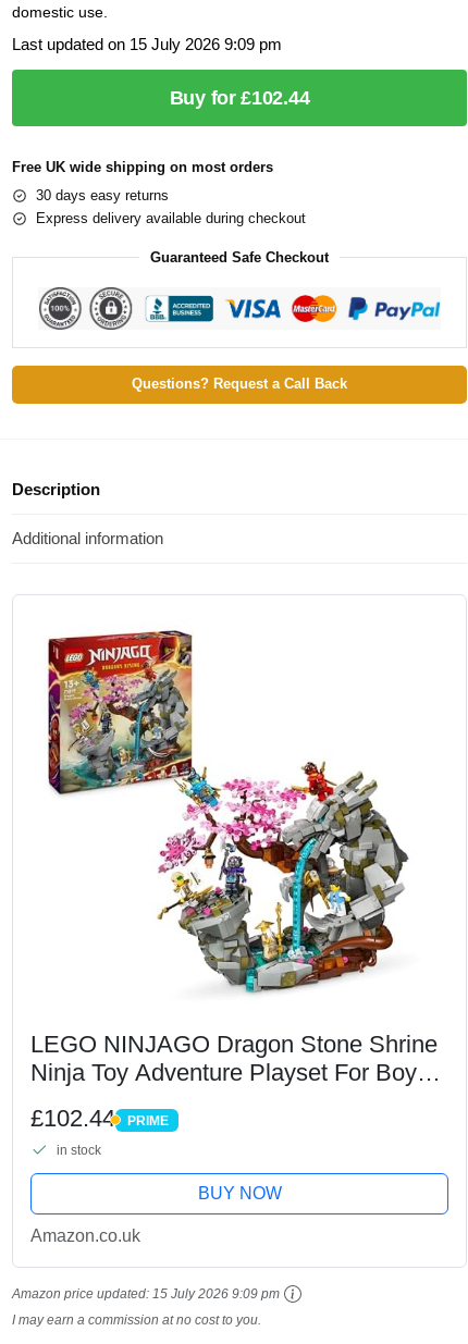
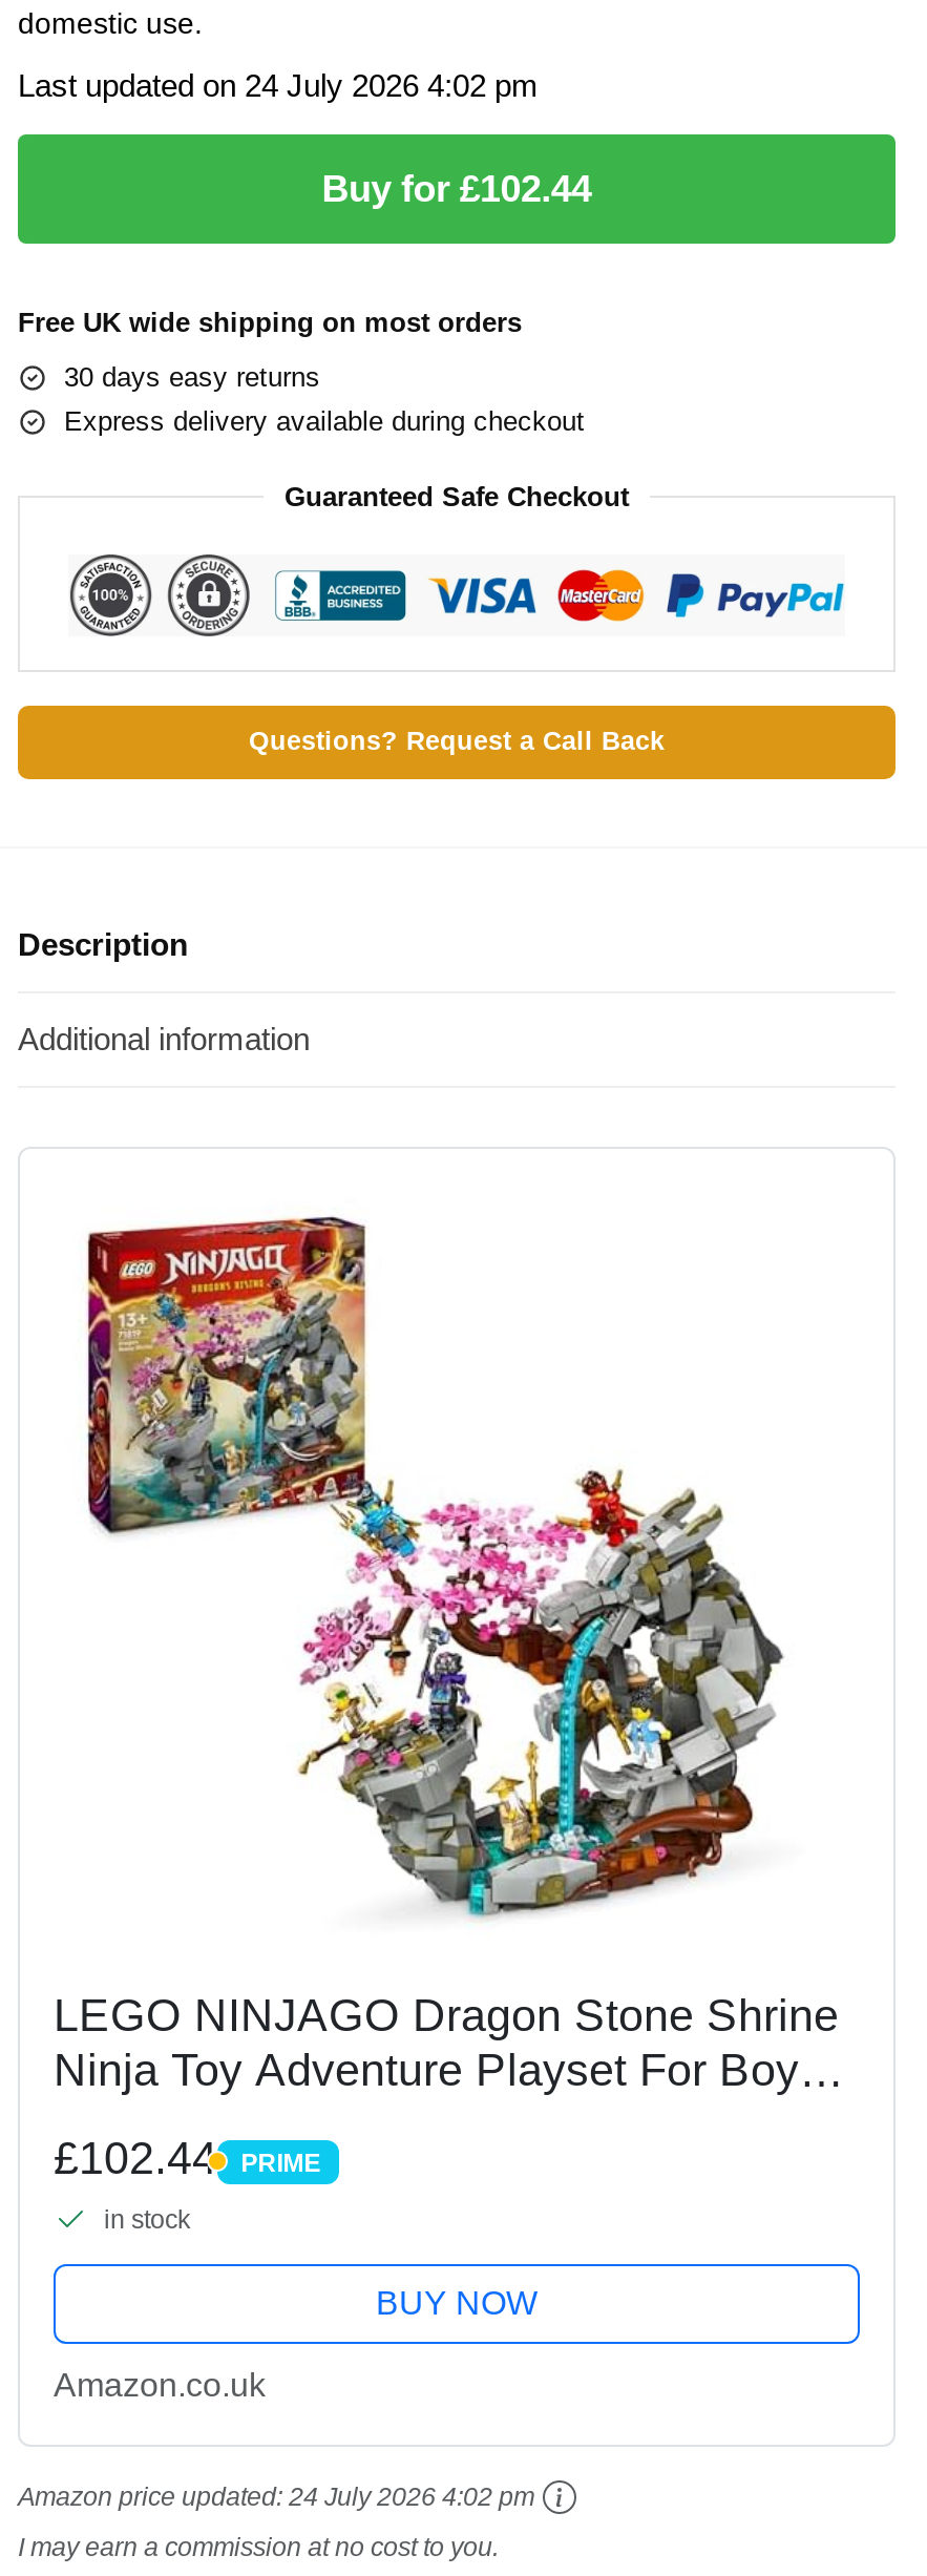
- Last updated on 15 July 2026 9:09 pm
+ Last updated on 24 July 2026 4:02 pm

- Amazon price updated: 15 July 2026 9:09 pm
+ Amazon price updated: 24 July 2026 4:02 pm
